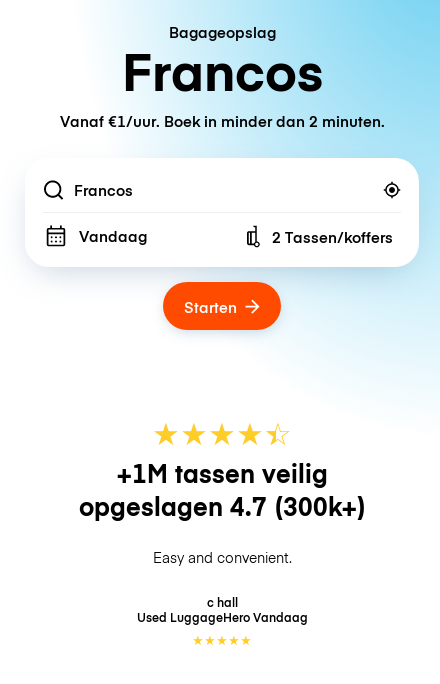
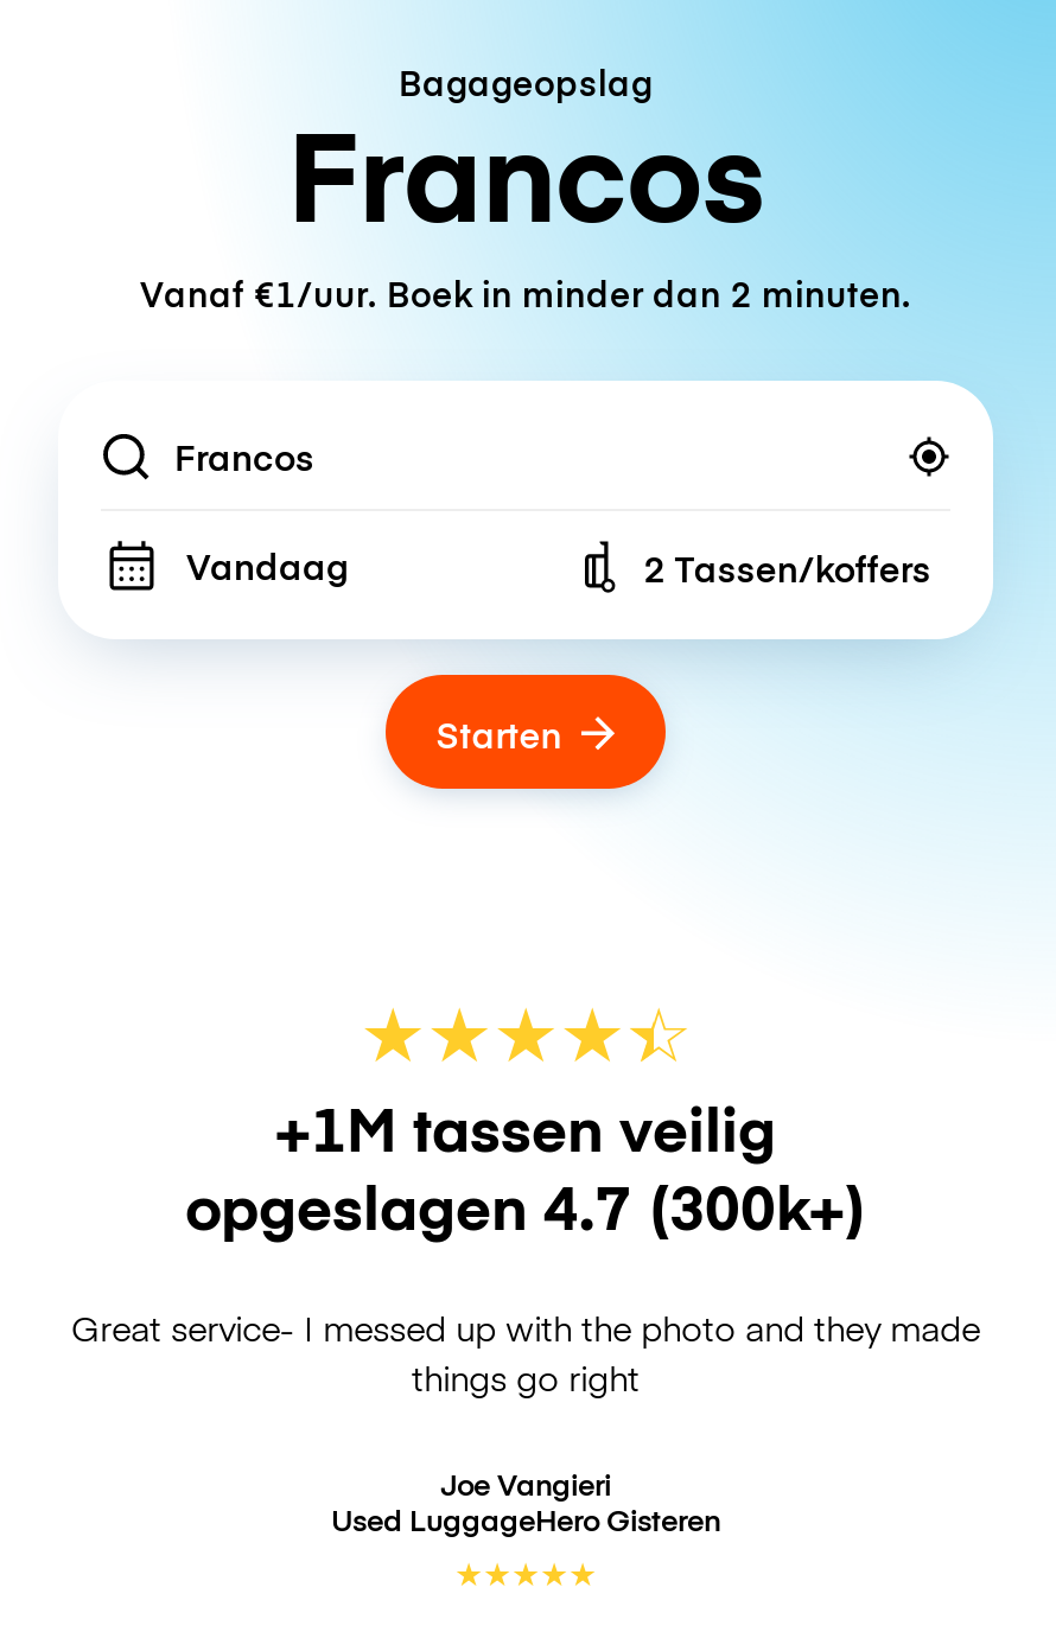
- Easy and convenient.
+ Great service- I messed up with the photo and they made
+ things go right

- c hall
- Used LuggageHero Vandaag
+ Joe Vangieri
+ Used LuggageHero Gisteren
